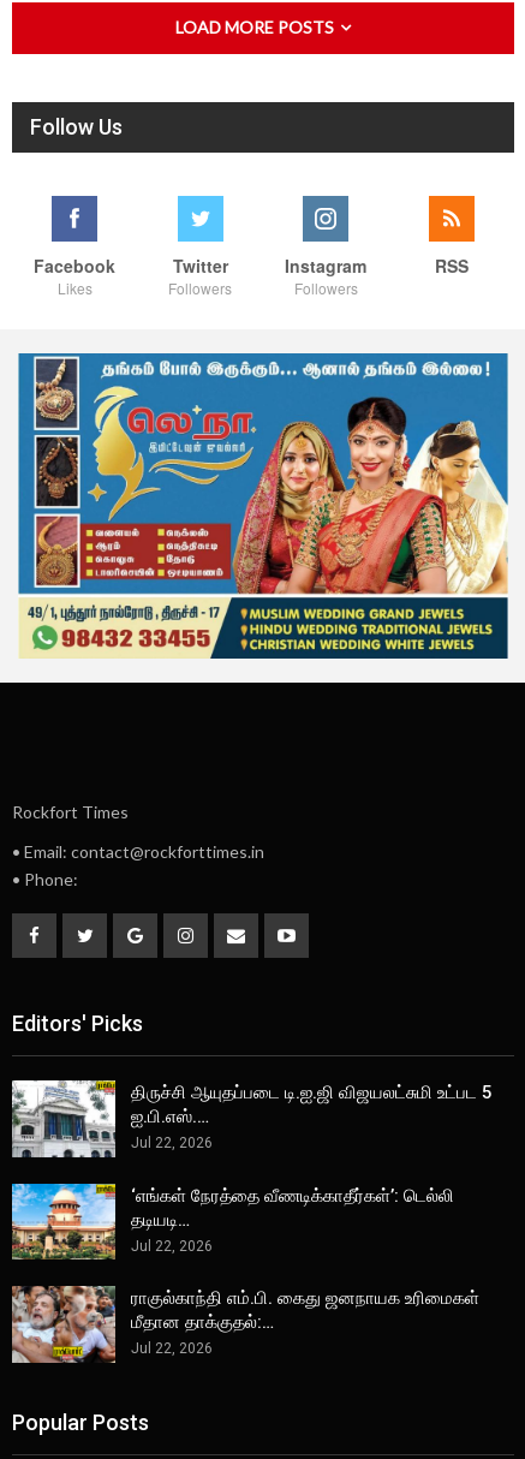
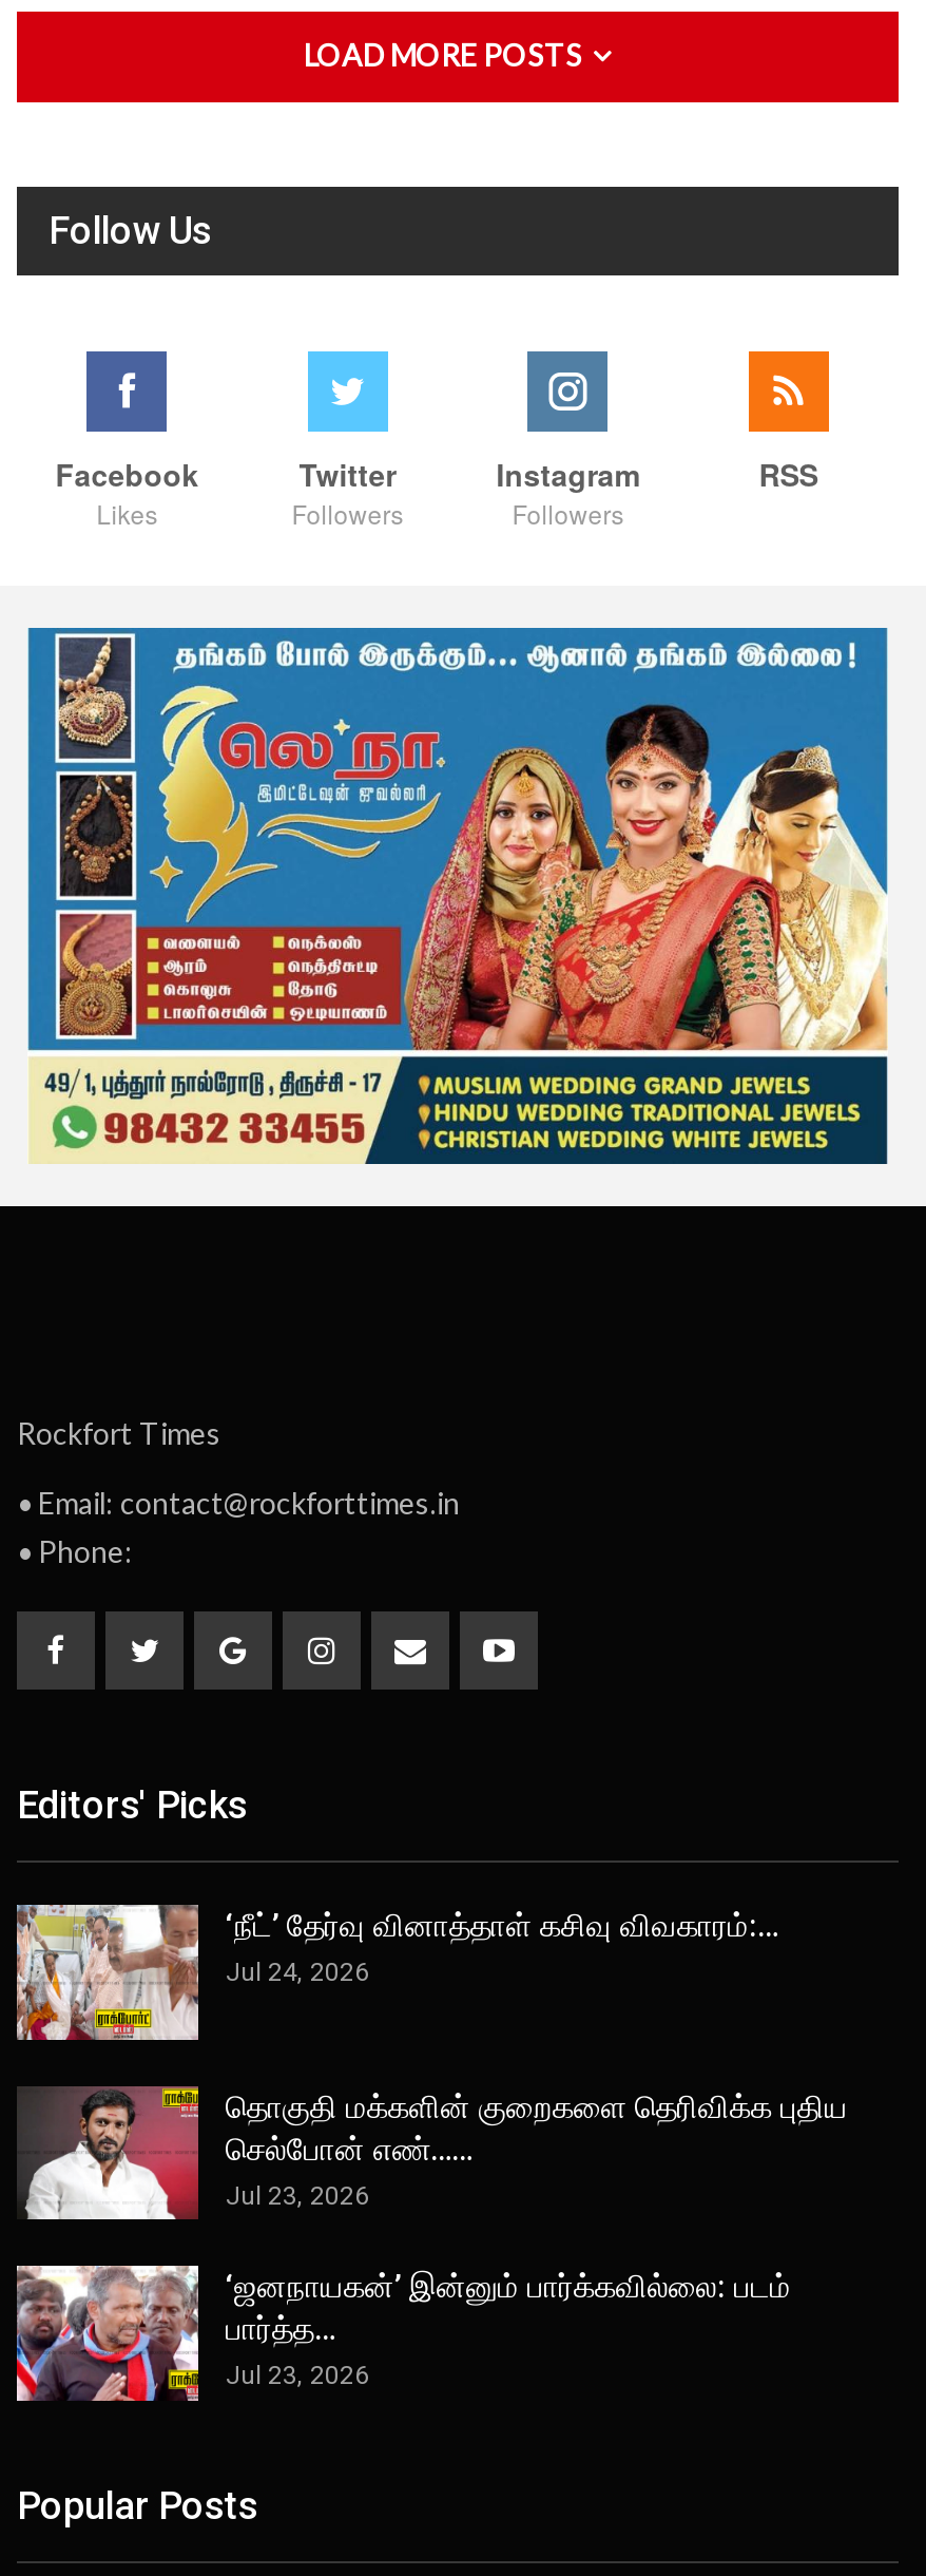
- [image]
- திருச்சி ஆயுதப்படை டி.ஐ.ஜி விஜயலட்சுமி உட்பட 5
- ஐ.பி.எஸ்.…
- Jul 22, 2026
+ [image]
+ ‘நீட்’ தேர்வு வினாத்தாள் கசிவு விவகாரம்:…
+ Jul 24, 2026

- [image]
- ‘எங்கள் நேரத்தை வீணடிக்காதீர்கள்’: டெல்லி
- தடியடி…
- Jul 22, 2026
+ [image]
+ தொகுதி மக்களின் குறைகளை தெரிவிக்க புதிய
+ செல்போன் எண்……
+ Jul 23, 2026

- [image]
- ராகுல்காந்தி எம்.பி. கைது ஜனநாயக உரிமைகள்
- மீதான தாக்குதல்:…
- Jul 22, 2026
+ [image]
+ ‘ஜனநாயகன்’ இன்னும் பார்க்கவில்லை: படம்
+ பார்த்த…
+ Jul 23, 2026
